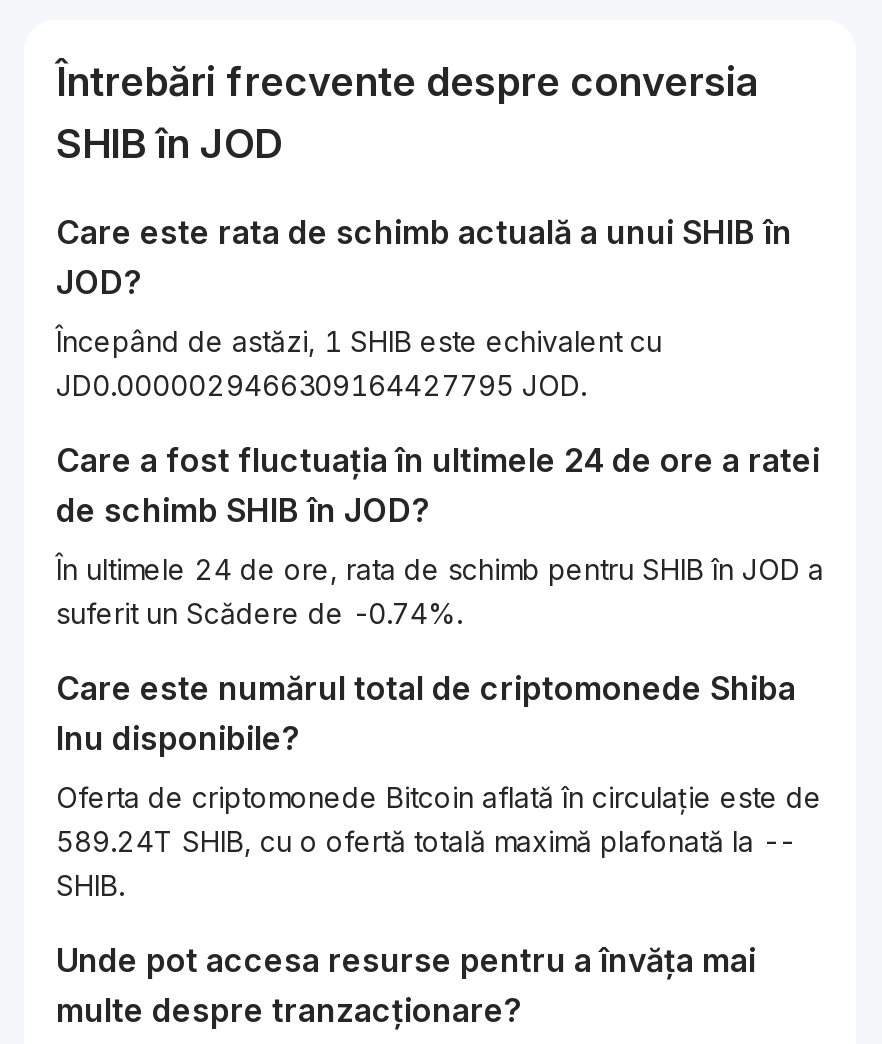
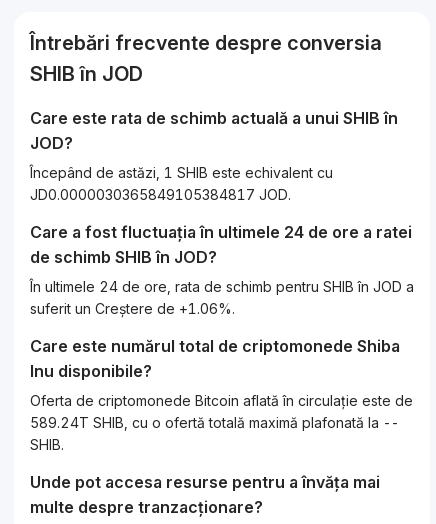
- JD0.0000029466309164427795 JOD.
+ JD0.0000030365849105384817 JOD.

- suferit un Scădere de -0.74%.
+ suferit un Creștere de +1.06%.
